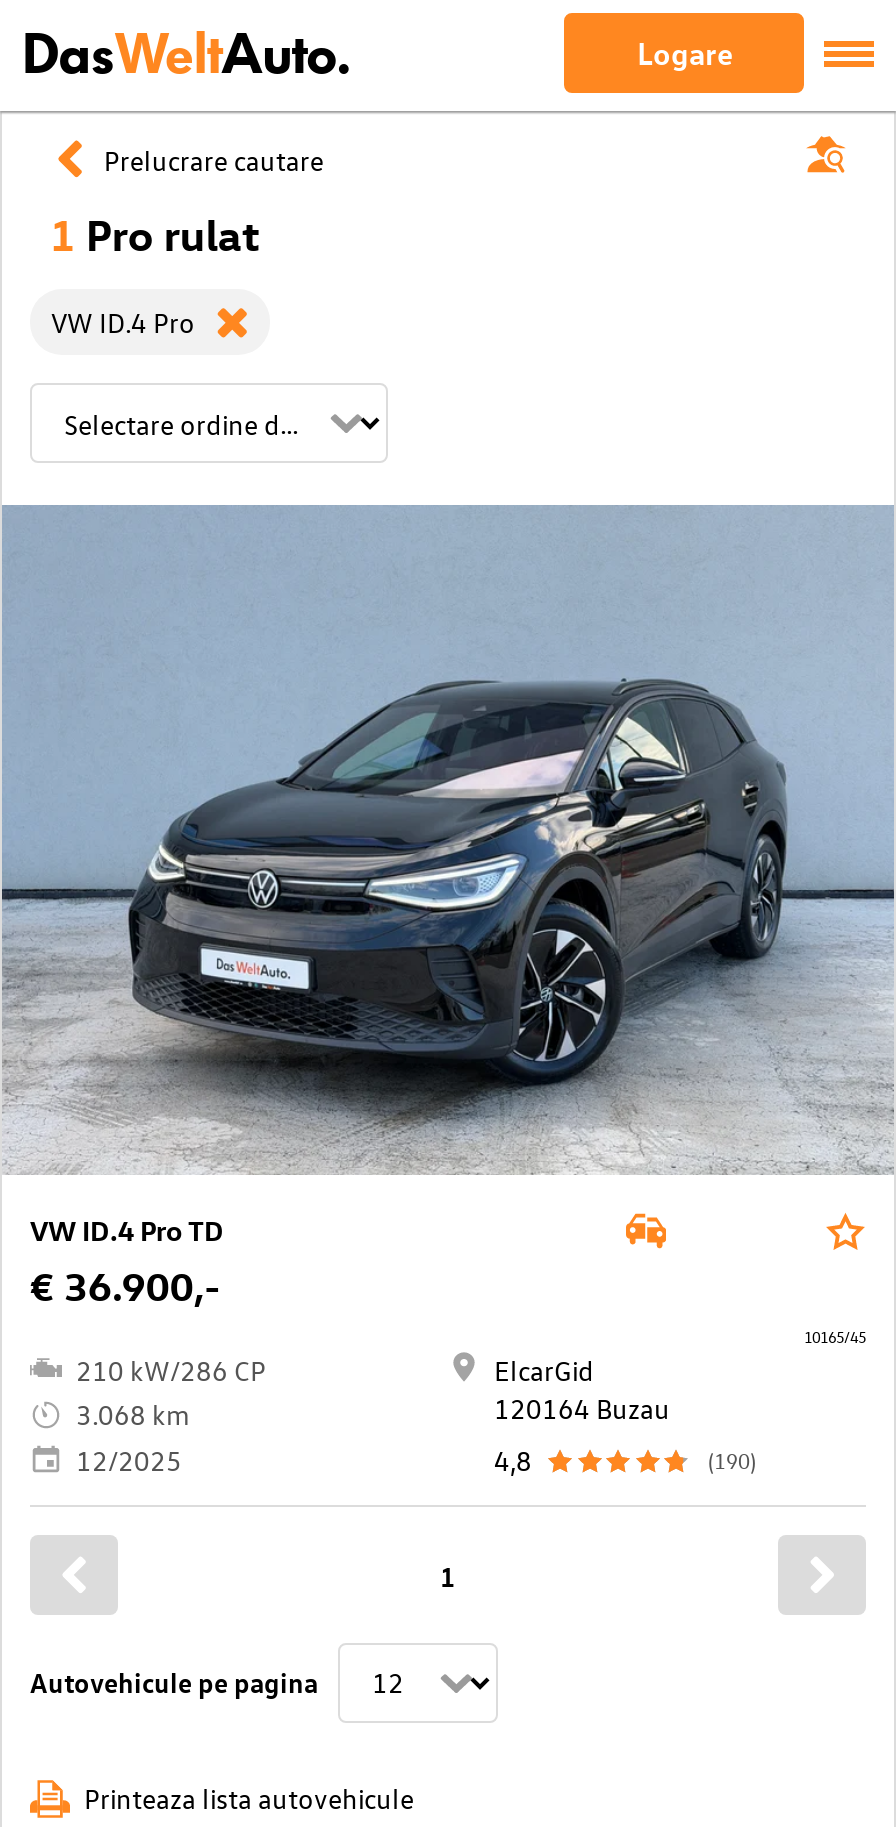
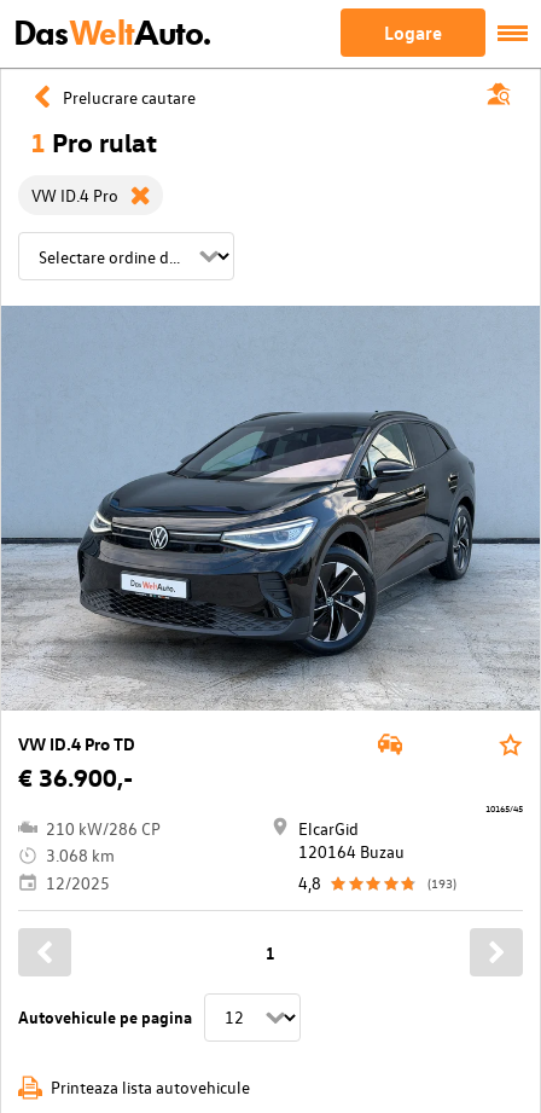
- (190)
+ (193)
